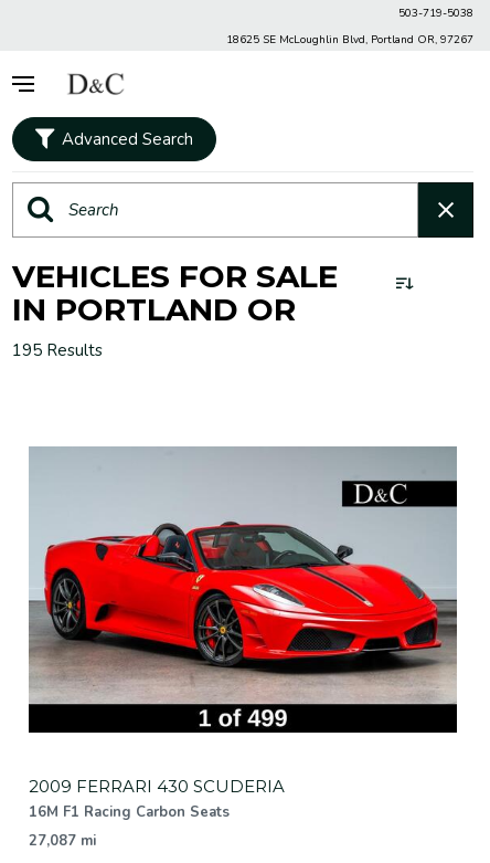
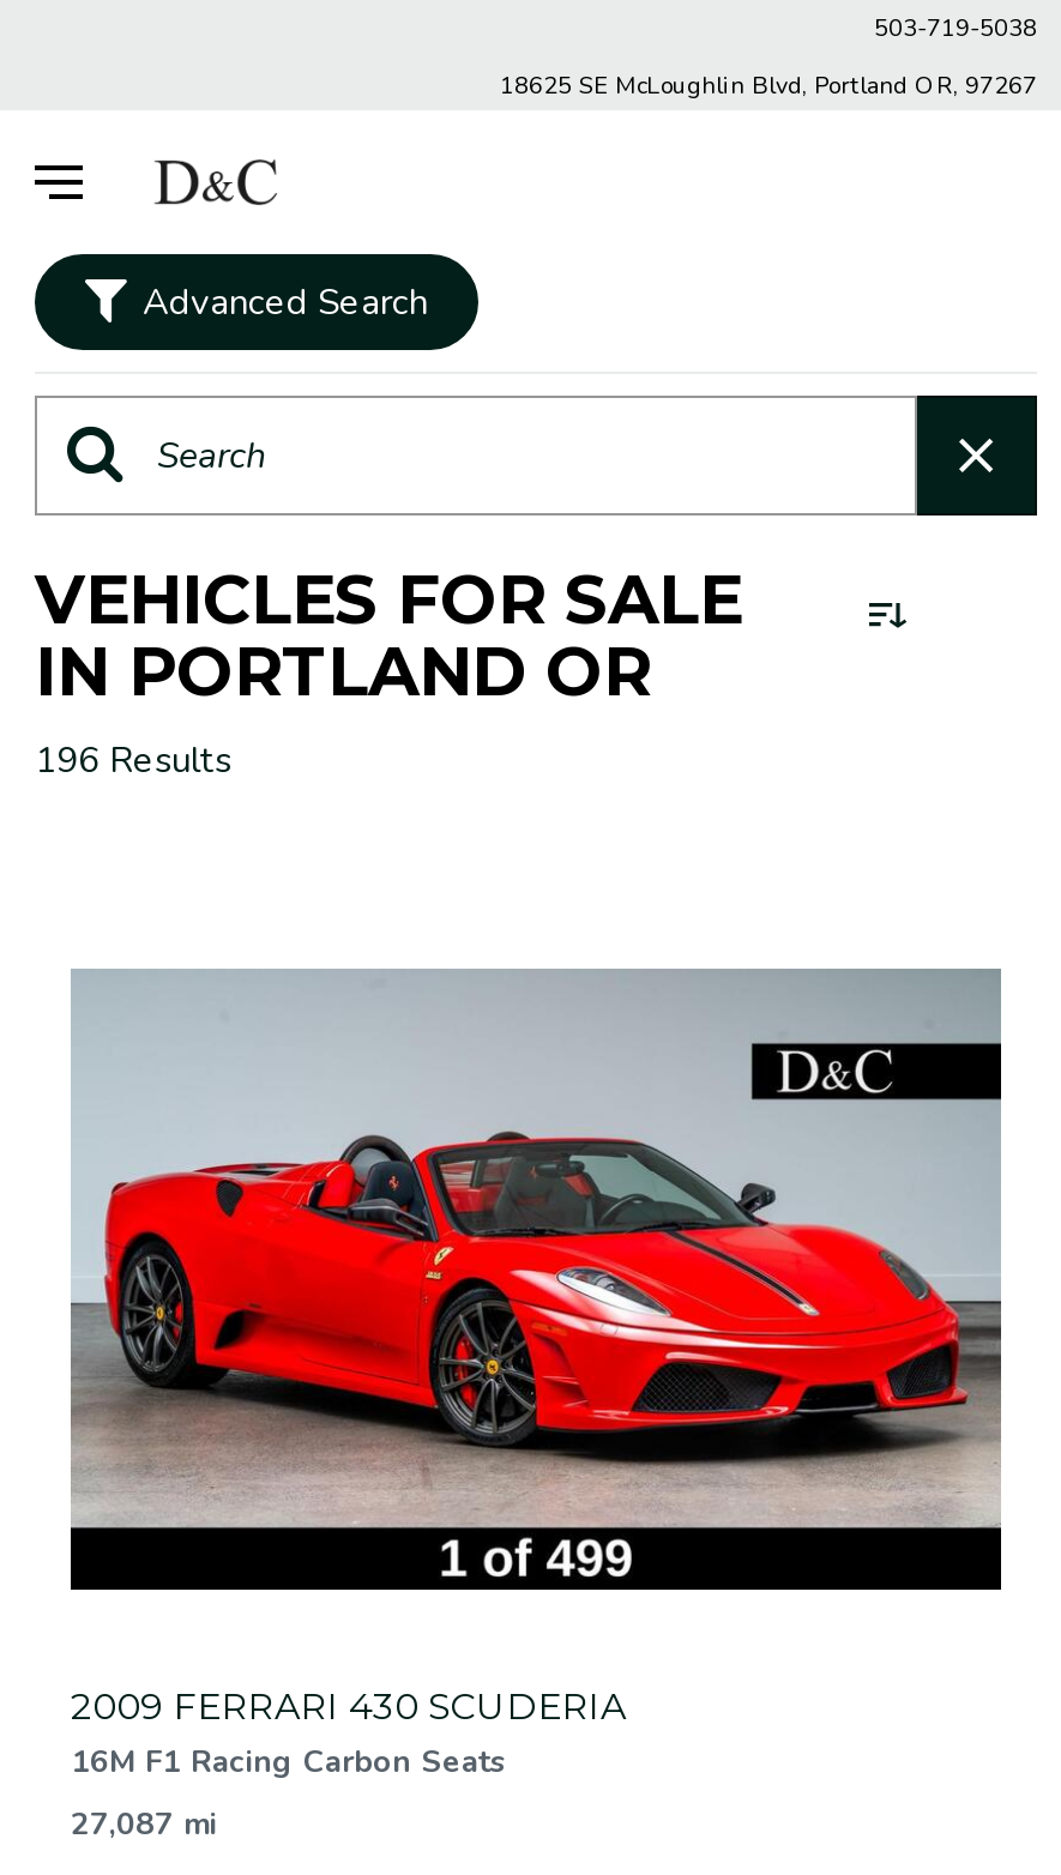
- 195 Results
+ 196 Results
